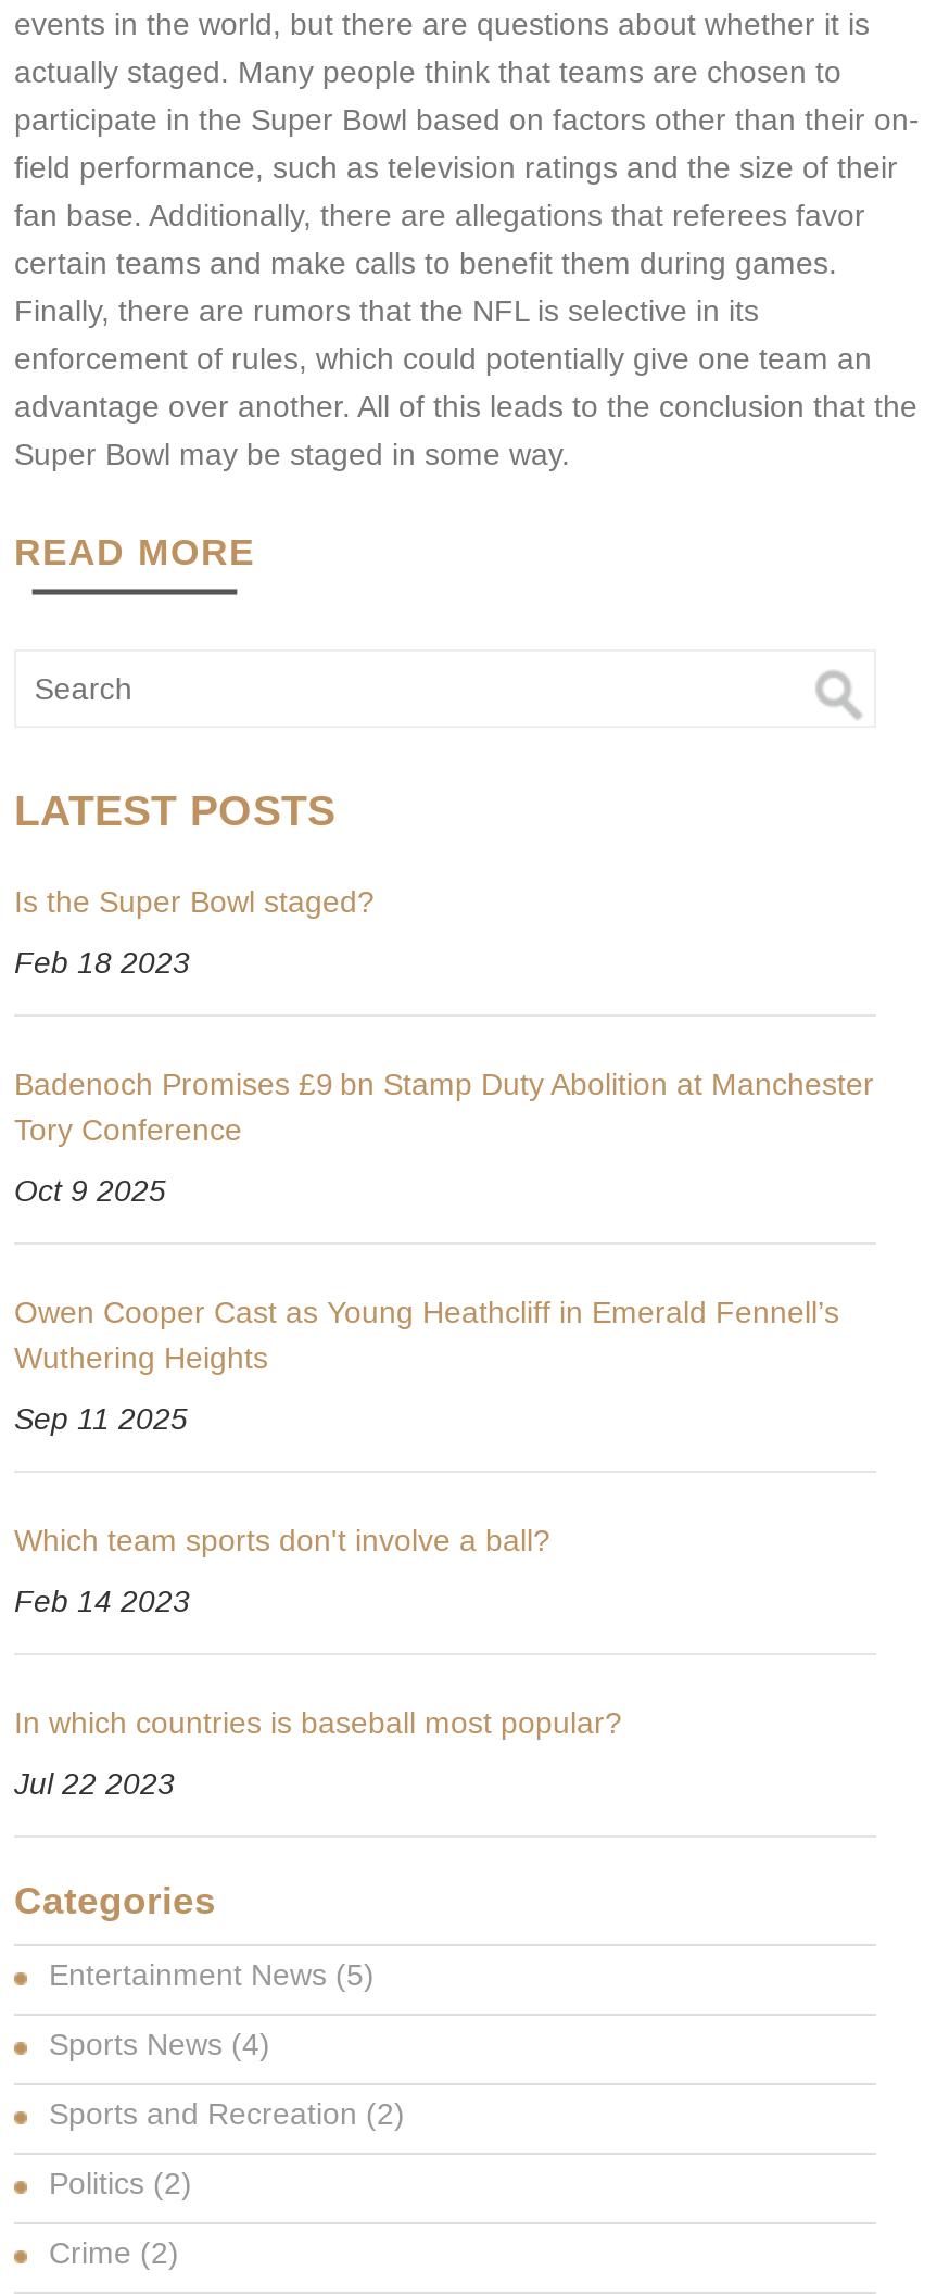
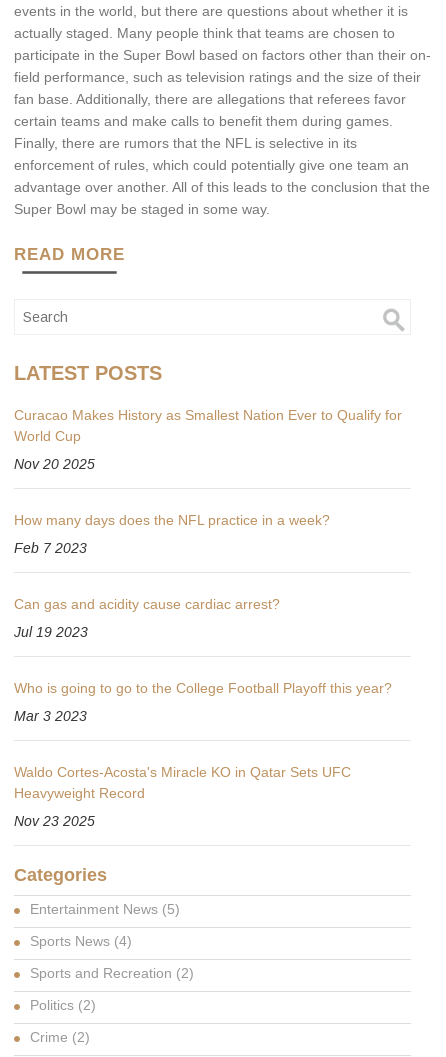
- Is the Super Bowl staged?
+ Curacao Makes History as Smallest Nation Ever to Qualify for
+ World Cup

- Feb 18 2023
+ Nov 20 2025

- Badenoch Promises £9 bn Stamp Duty Abolition at Manchester
- Tory Conference
+ How many days does the NFL practice in a week?

- Oct 9 2025
+ Feb 7 2023

- Owen Cooper Cast as Young Heathcliff in Emerald Fennell’s
- Wuthering Heights
+ Can gas and acidity cause cardiac arrest?

- Sep 11 2025
+ Jul 19 2023

- Which team sports don't involve a ball?
+ Who is going to go to the College Football Playoff this year?

- Feb 14 2023
+ Mar 3 2023

- In which countries is baseball most popular?
+ Waldo Cortes-Acosta's Miracle KO in Qatar Sets UFC
+ Heavyweight Record

- Jul 22 2023
+ Nov 23 2025
